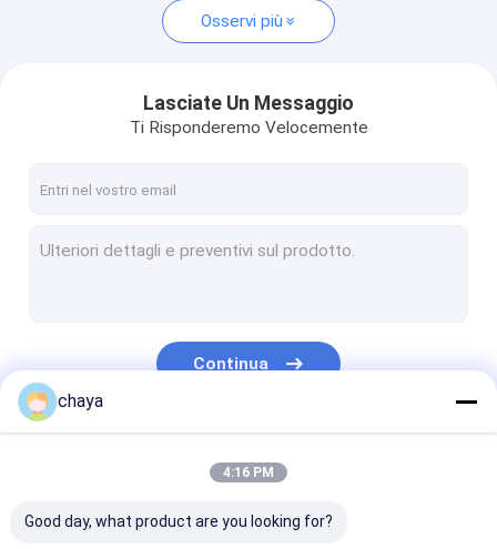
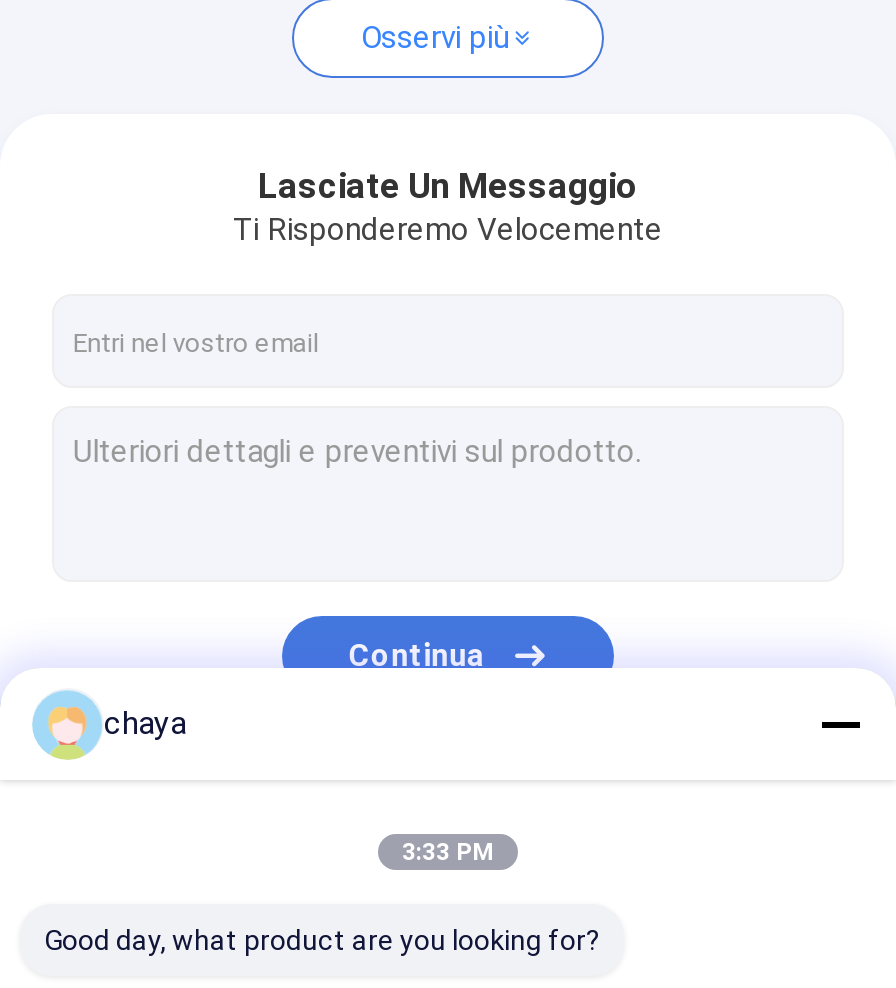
- 4:16 PM
+ 3:33 PM
